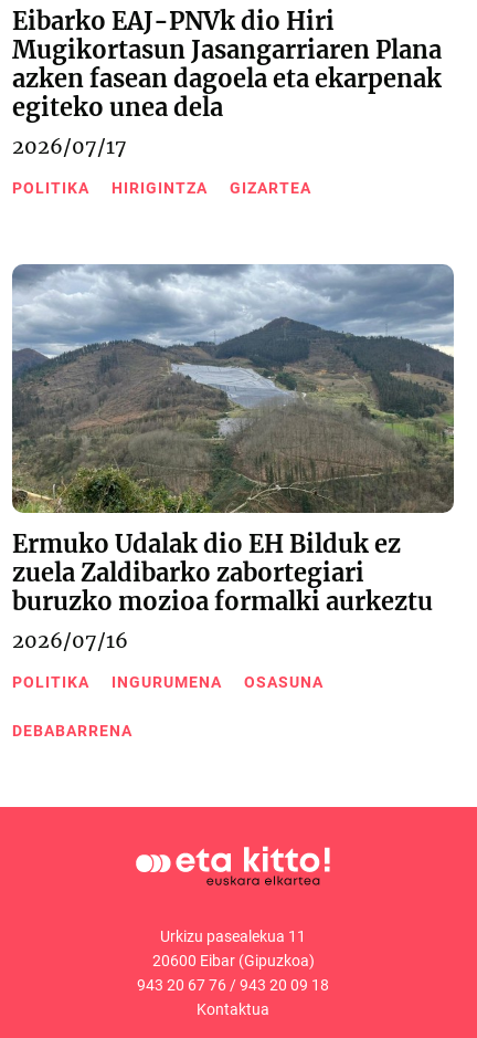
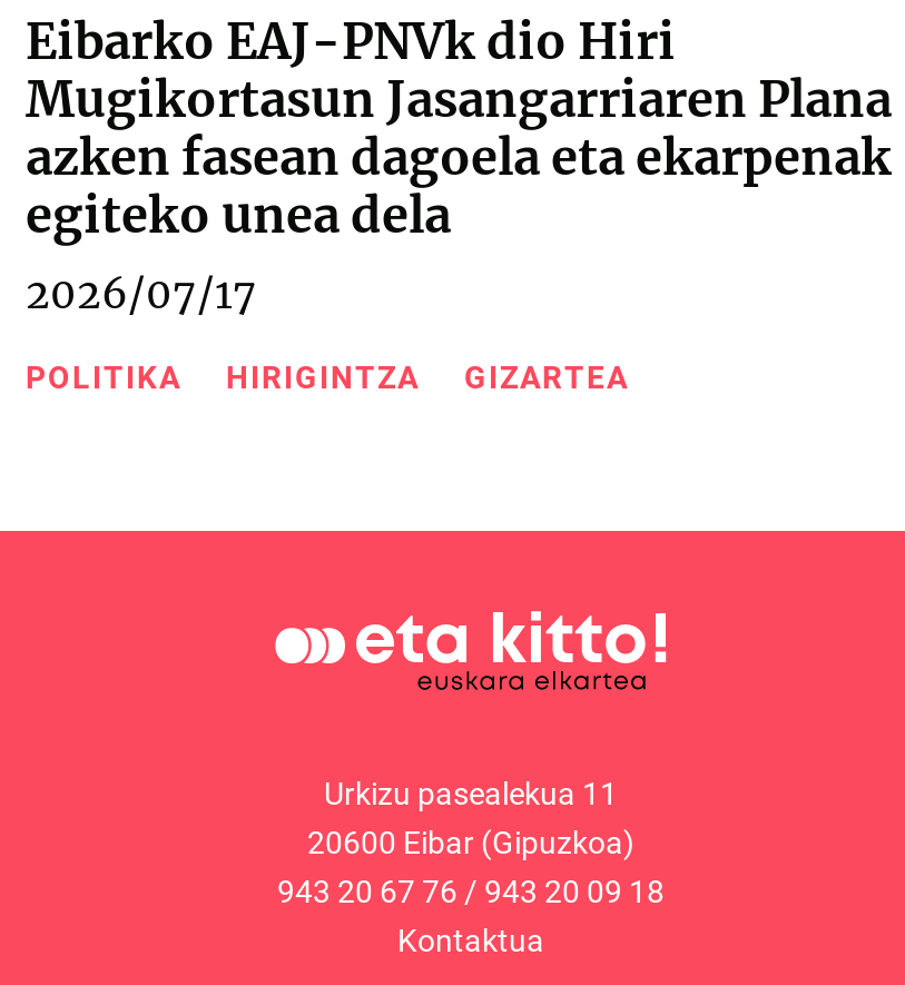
- [image]
- Ermuko Udalak dio EH Bilduk ez
- zuela Zaldibarko zabortegiari
- buruzko mozioa formalki aurkeztu
- 2026/07/16
- POLITIKA
- INGURUMENA
- OSASUNA
- DEBABARRENA
